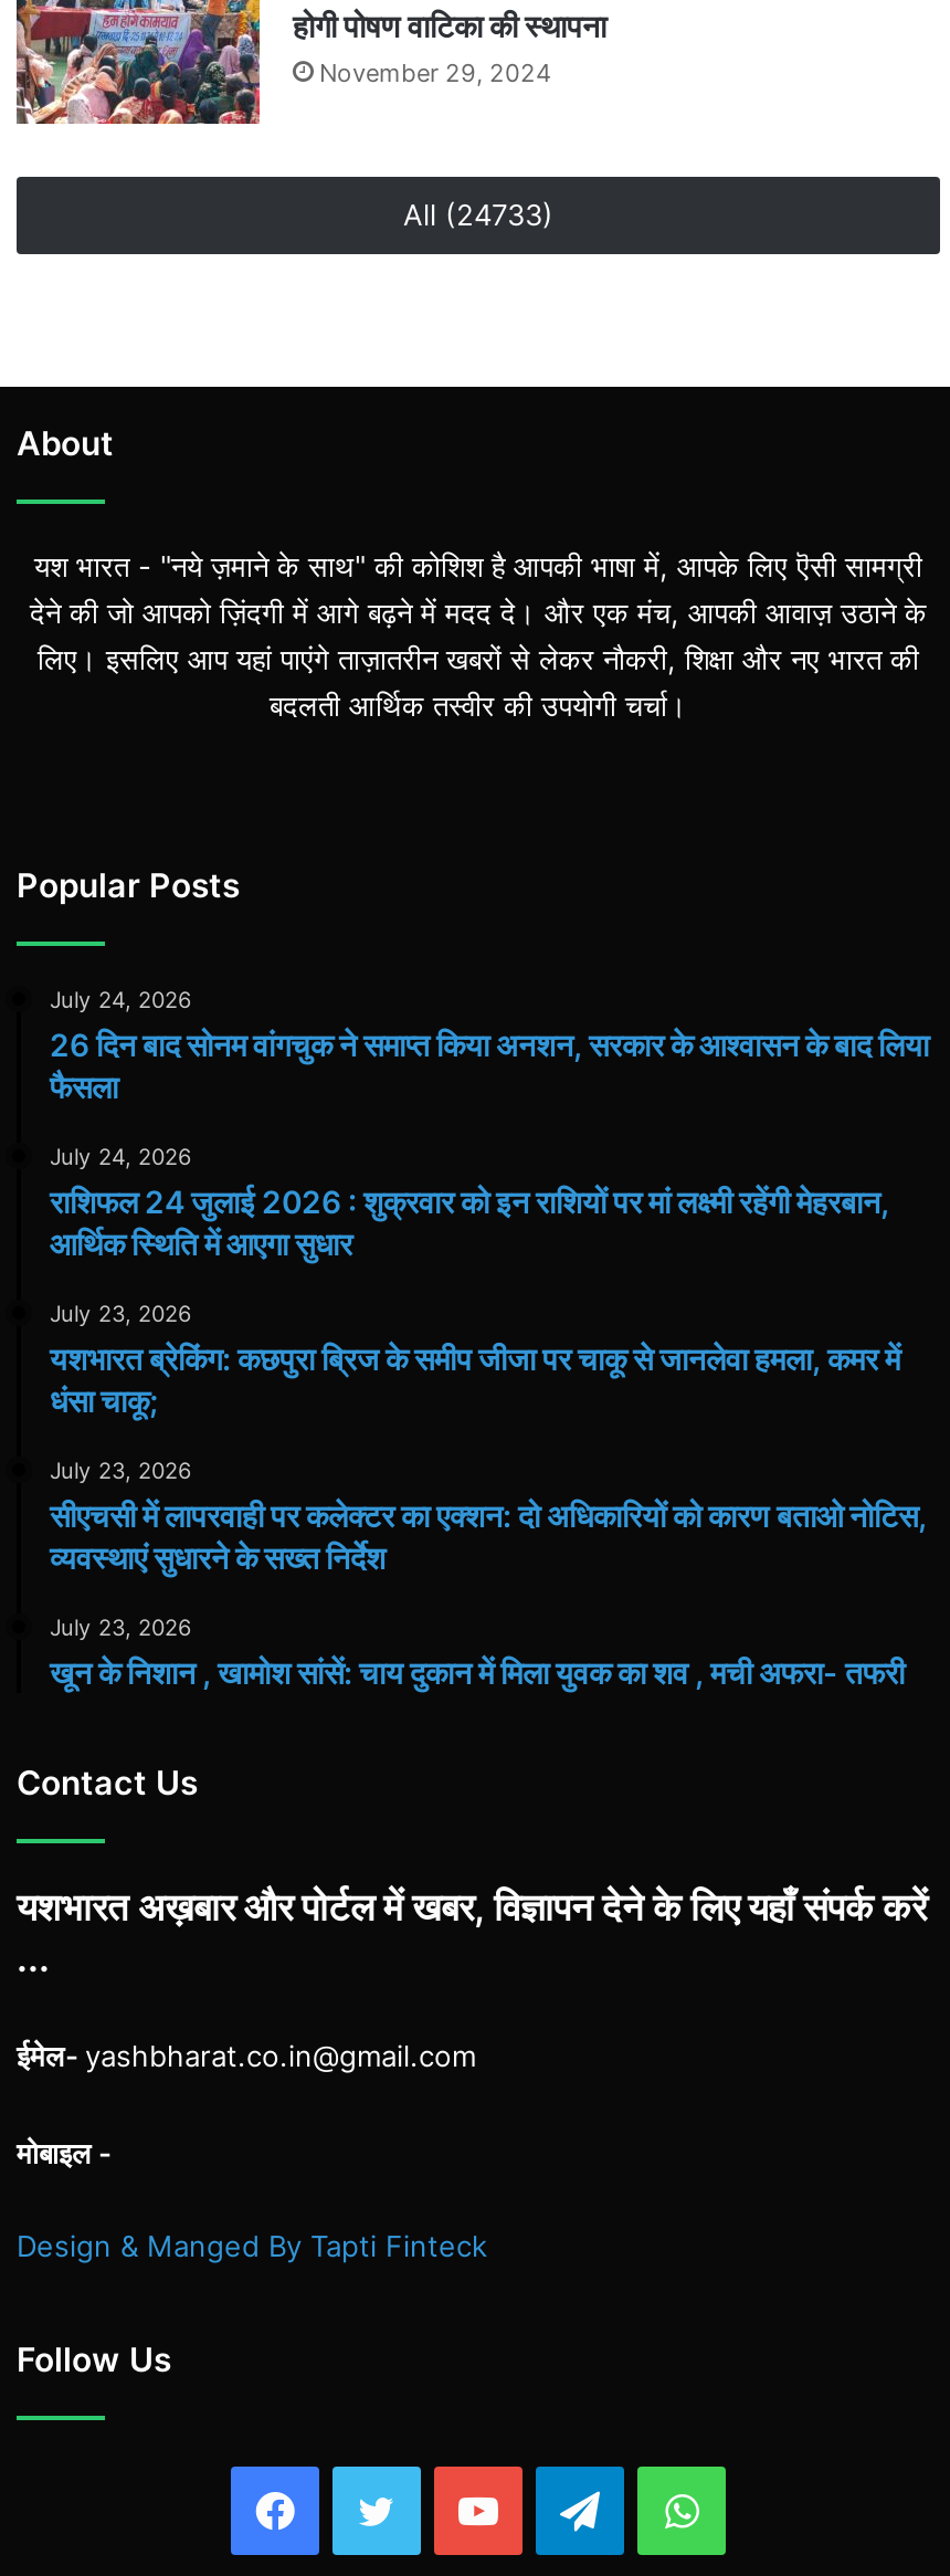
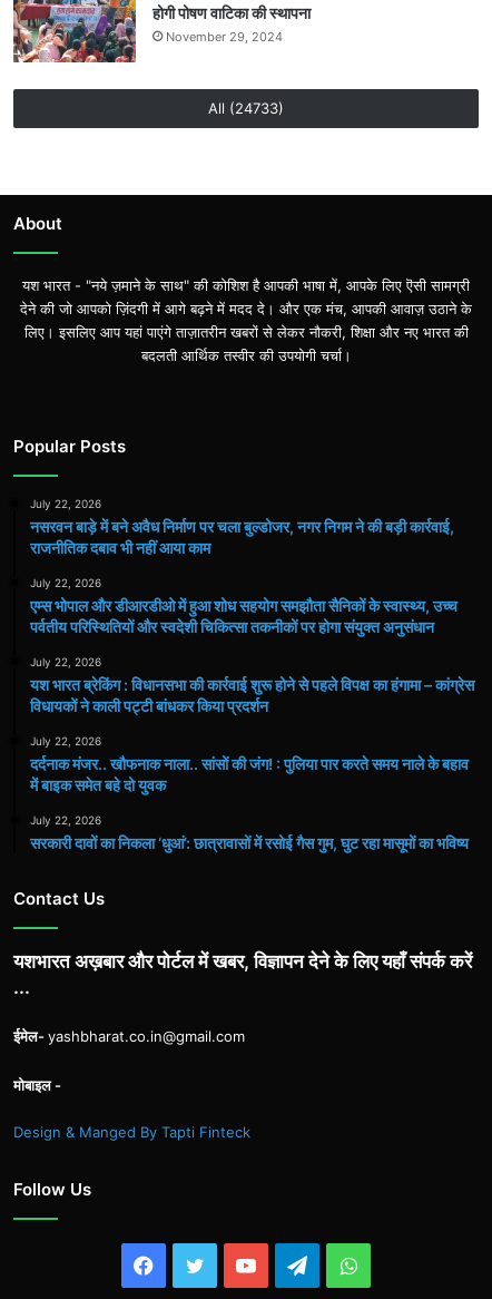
- July 24, 2026
- 26 दिन बाद सोनम वांगचुक ने समाप्त किया अनशन, सरकार के आश्वासन के बाद लिया
- फैसला
+ July 22, 2026
+ नसरवन बाड़े में बने अवैध निर्माण पर चला बुल्डोजर, नगर निगम ने की बड़ी कार्रवाई,
+ राजनीतिक दबाव भी नहीं आया काम

- July 24, 2026
- राशिफल 24 जुलाई 2026 : शुक्रवार को इन राशियों पर मां लक्ष्मी रहेंगी मेहरबान,
- आर्थिक स्थिति में आएगा सुधार
+ July 22, 2026
+ एम्स भोपाल और डीआरडीओ में हुआ शोध सहयोग समझौता सैनिकों के स्वास्थ्य, उच्च
+ पर्वतीय परिस्थितियों और स्वदेशी चिकित्सा तकनीकों पर होगा संयुक्त अनुसंधान

- July 23, 2026
- यशभारत ब्रेकिंग: कछपुरा ब्रिज के समीप जीजा पर चाकू से जानलेवा हमला, कमर में
- धंसा चाकू;
+ July 22, 2026
+ यश भारत ब्रेकिंग : विधानसभा की कार्रवाई शुरू होने से पहले विपक्ष का हंगामा – कांग्रेस
+ विधायकों ने काली पट्टी बांधकर किया प्रदर्शन

- July 23, 2026
- सीएचसी में लापरवाही पर कलेक्टर का एक्शन: दो अधिकारियों को कारण बताओ नोटिस,
- व्यवस्थाएं सुधारने के सख्त निर्देश
+ July 22, 2026
+ दर्दनाक मंजर.. खौफनाक नाला.. सांसों की जंग! : पुलिया पार करते समय नाले के बहाव
+ में बाइक समेत बहे दो युवक

- July 23, 2026
- खून के निशान , खामोश सांसें: चाय दुकान में मिला युवक का शव , मची अफरा- तफरी
+ July 22, 2026
+ सरकारी दावों का निकला ‘धुआं’: छात्रावासों में रसोई गैस गुम, घुट रहा मासूमों का भविष्य
